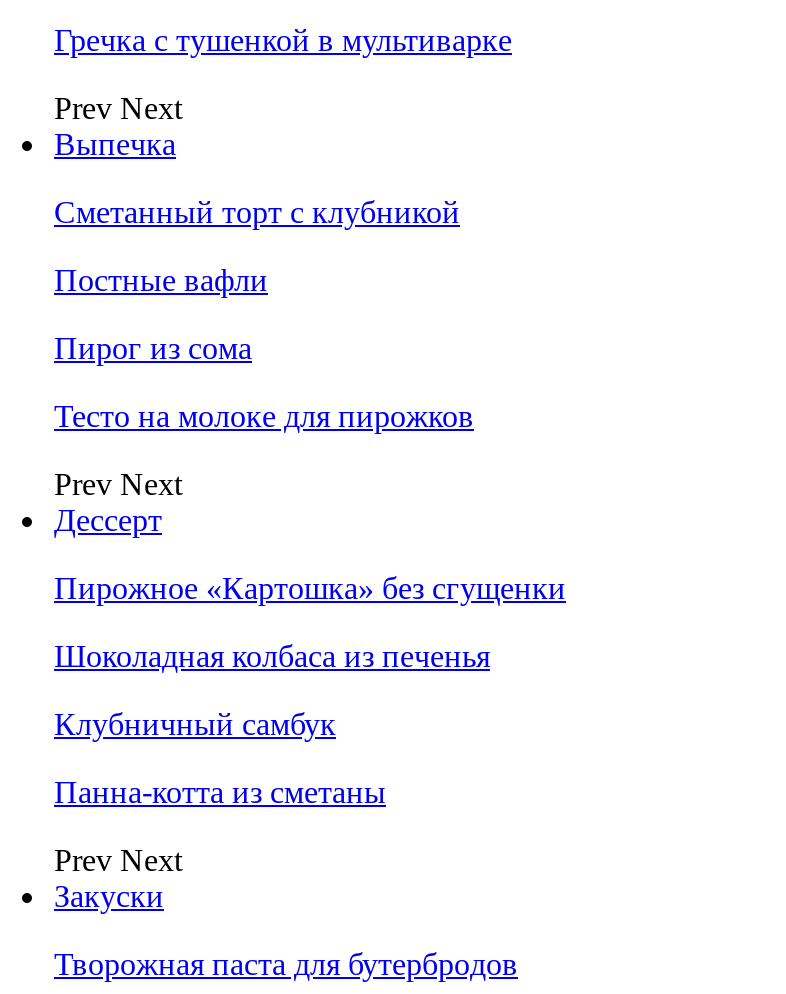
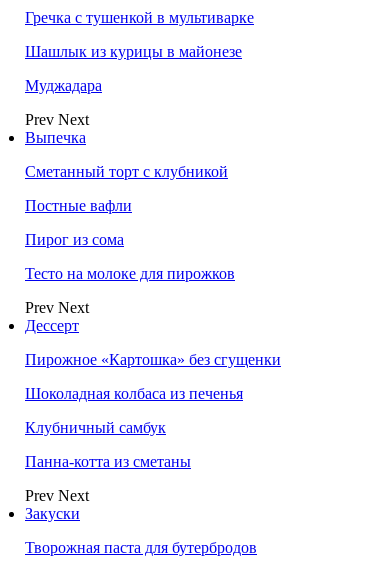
+ Шашлык из курицы в майонезе
+ Муджадара
